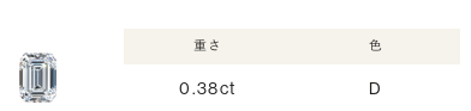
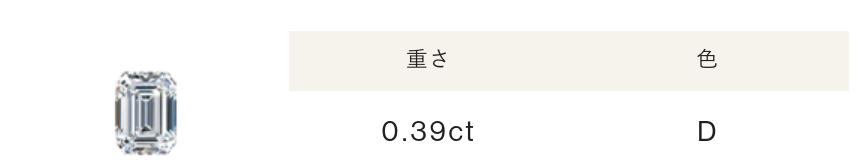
- 0.38ct
+ 0.39ct
